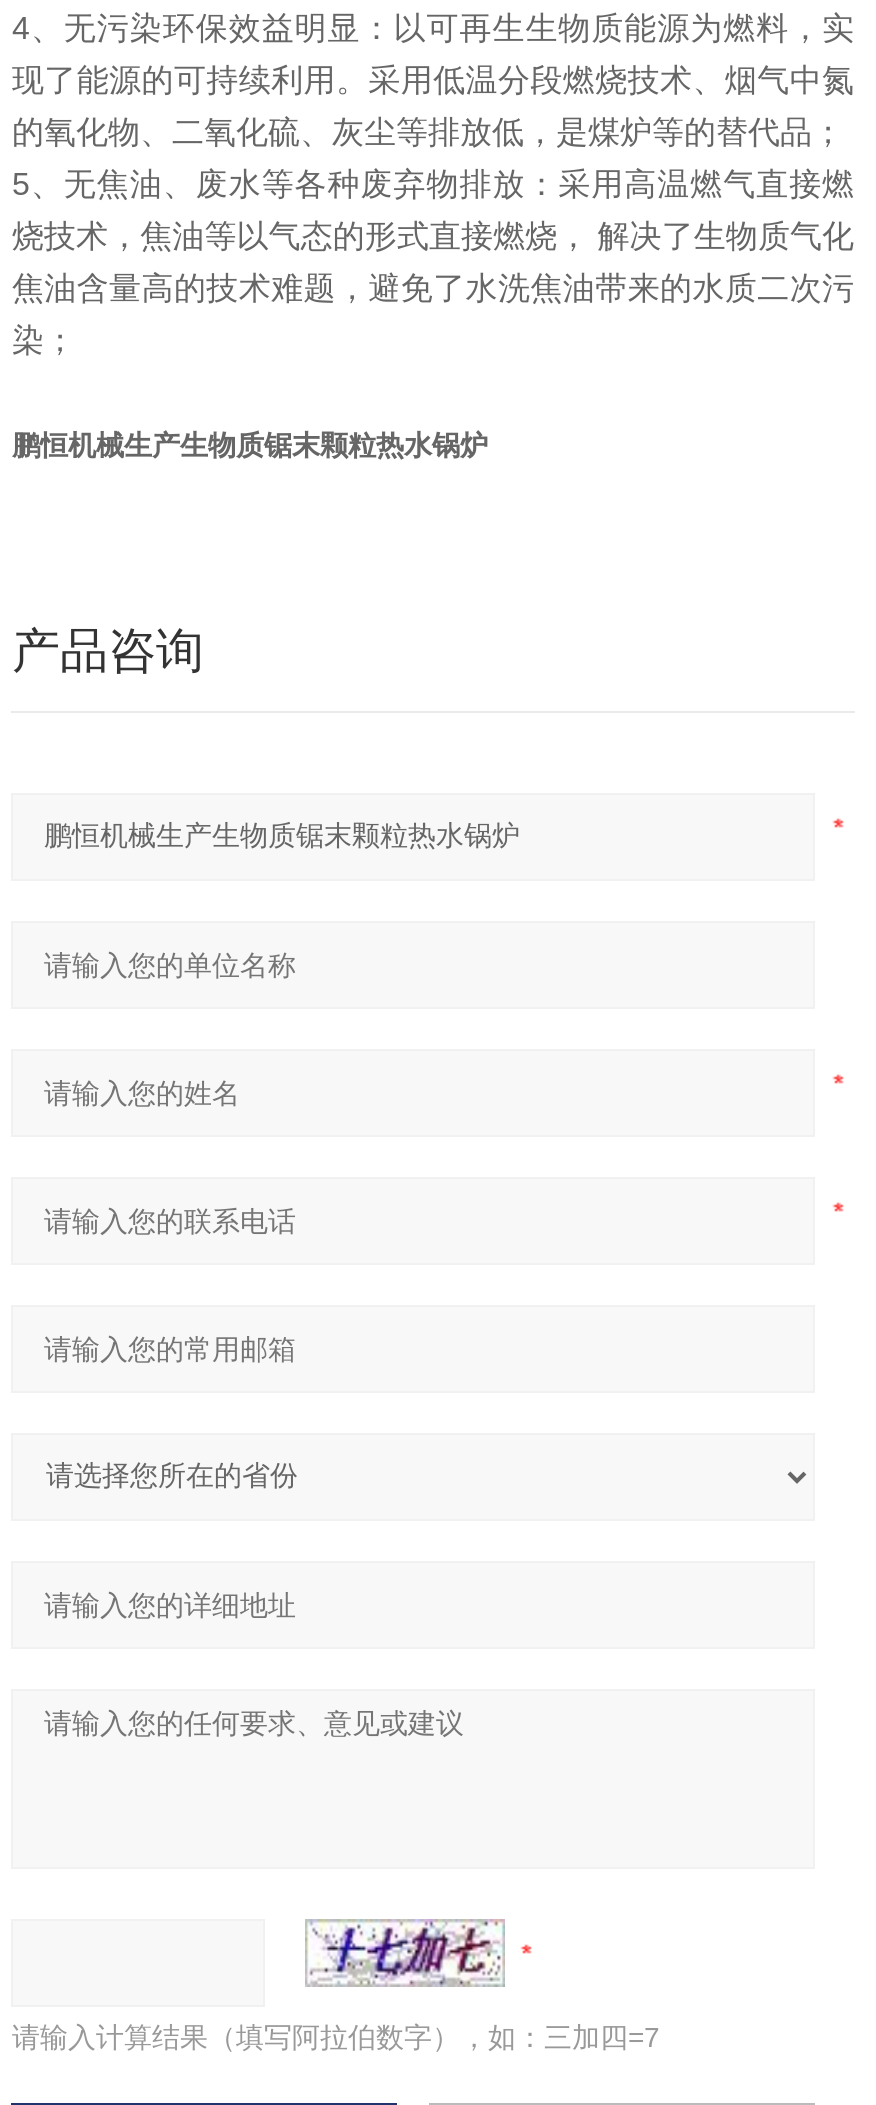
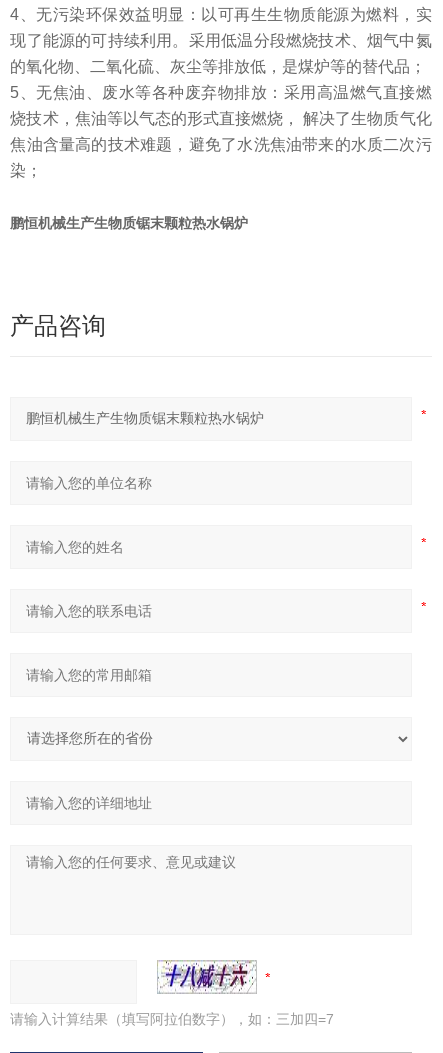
- [image]
+ [image]
